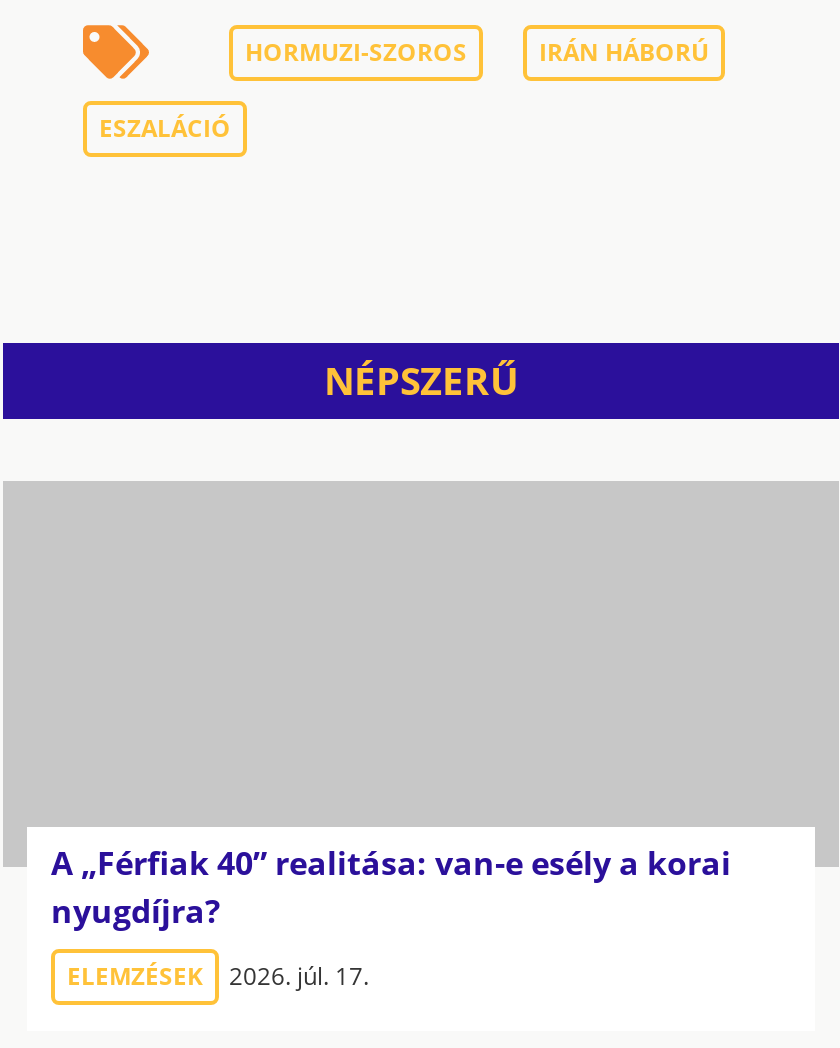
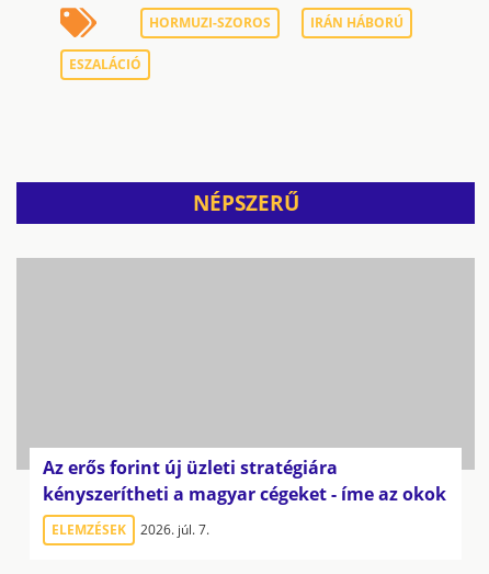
- A „Férfiak 40” realitása: van-e esély a korai
- nyugdíjra?
+ Az erős forint új üzleti stratégiára
+ kényszerítheti a magyar cégeket - íme az okok

- ELEMZÉSEK 2026. júl. 17.
+ ELEMZÉSEK 2026. júl. 7.
